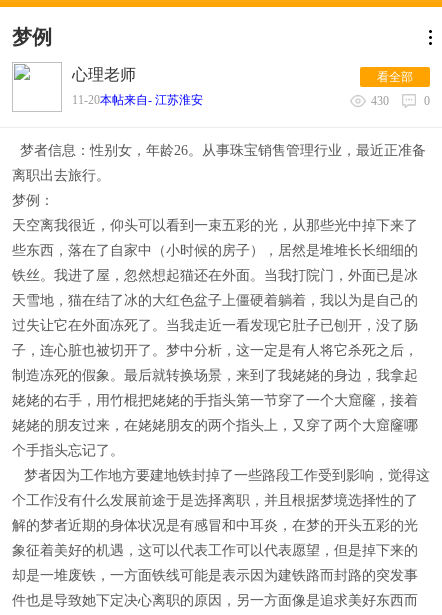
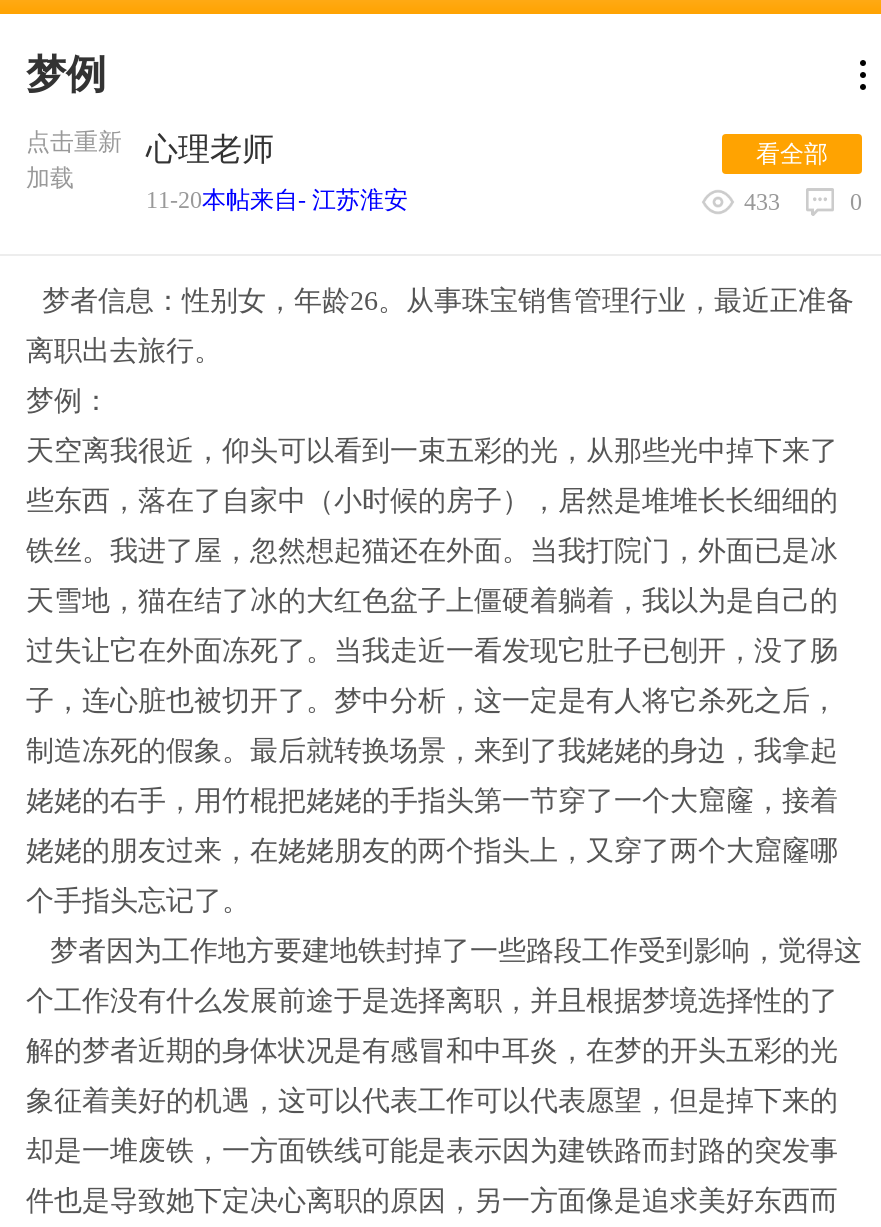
+ 点击重新
+ 加载

- 430
+ 433
